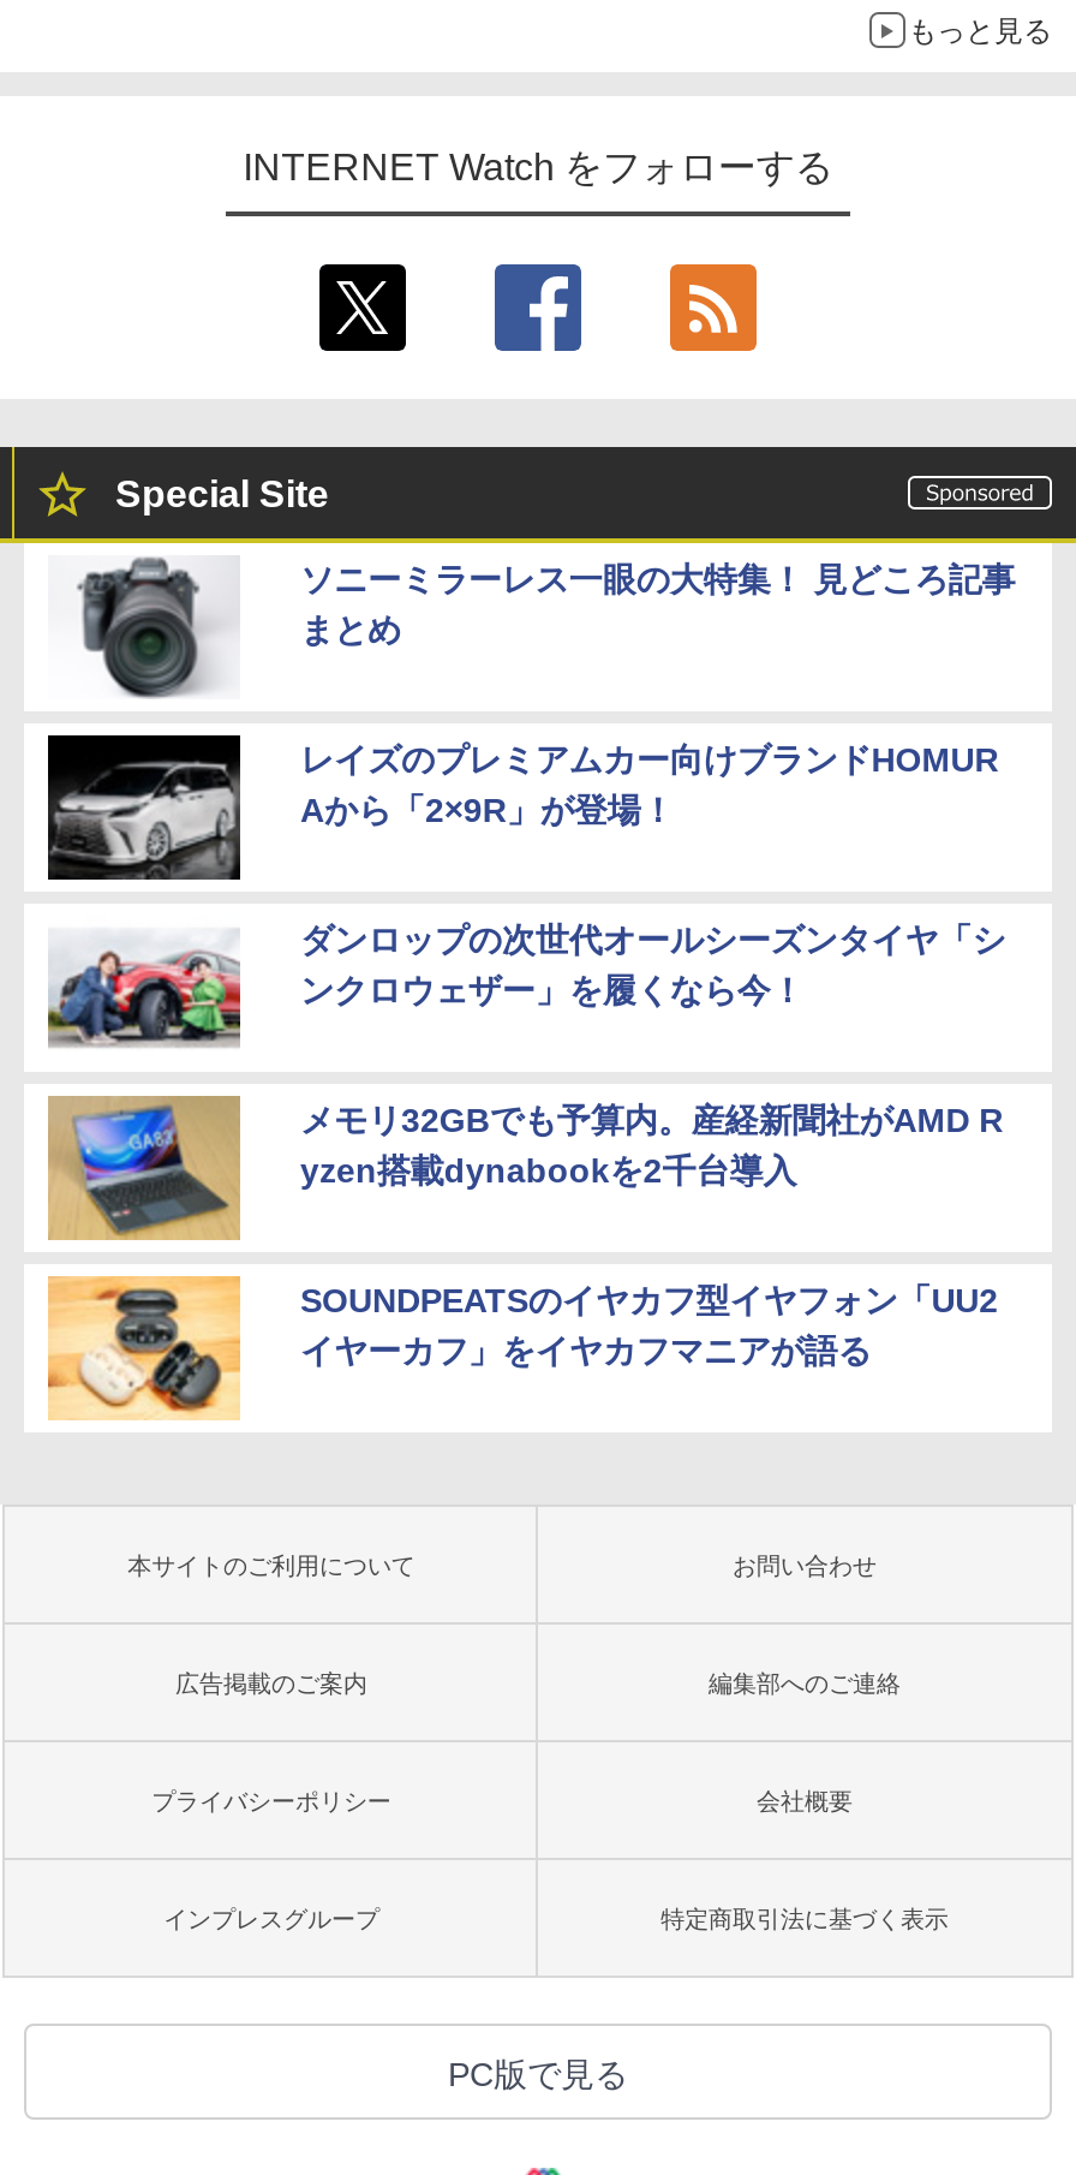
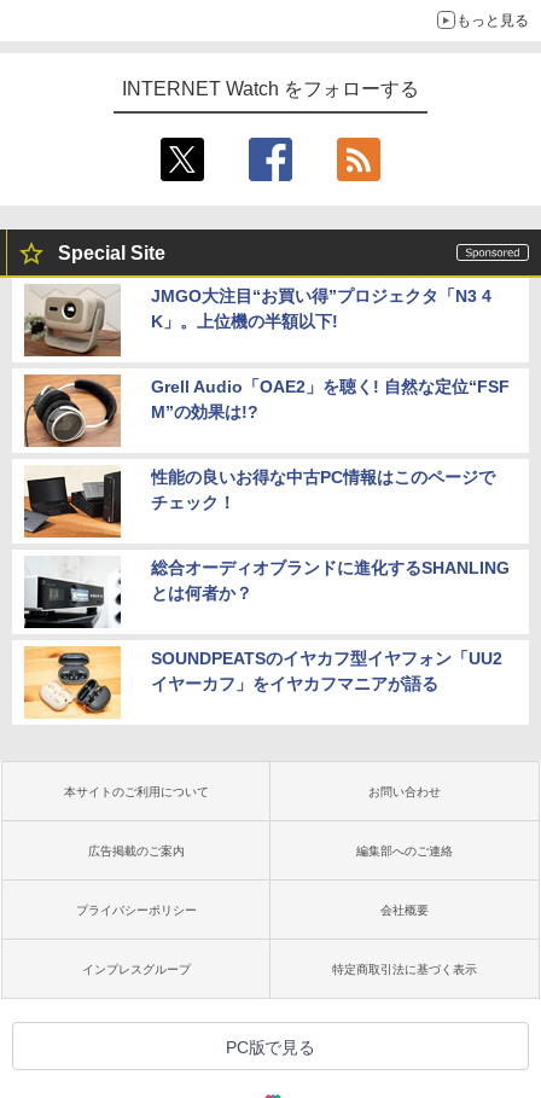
- [image]
- ソニーミラーレス一眼の大特集！ 見どころ記事
- まとめ
+ [image]
+ JMGO大注目“お買い得”プロジェクタ「N3 4
+ K」。上位機の半額以下!

- [image]
- レイズのプレミアムカー向けブランドHOMUR
- Aから「2×9R」が登場！
+ [image]
+ Grell Audio「OAE2」を聴く! 自然な定位“FSF
+ M”の効果は!?

- [image]
- ダンロップの次世代オールシーズンタイヤ「シ
- ンクロウェザー」を履くなら今！
+ [image]
+ 性能の良いお得な中古PC情報はこのページで
+ チェック！

- [image]
- メモリ32GBでも予算内。産経新聞社がAMD R
- yzen搭載dynabookを2千台導入
+ [image]
+ 総合オーディオブランドに進化するSHANLING
+ とは何者か？
